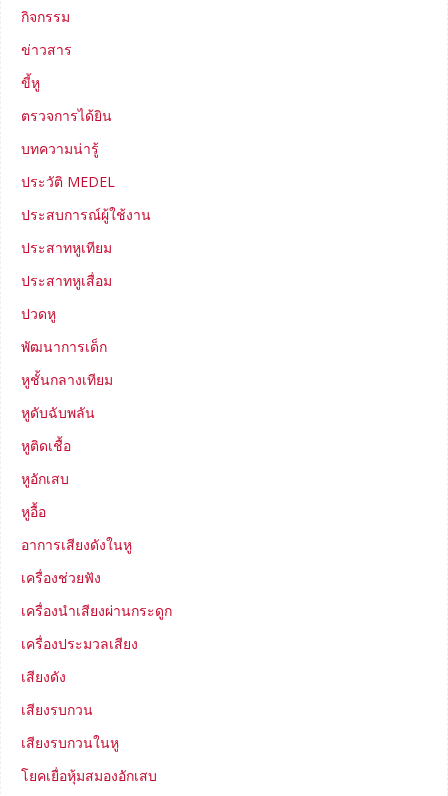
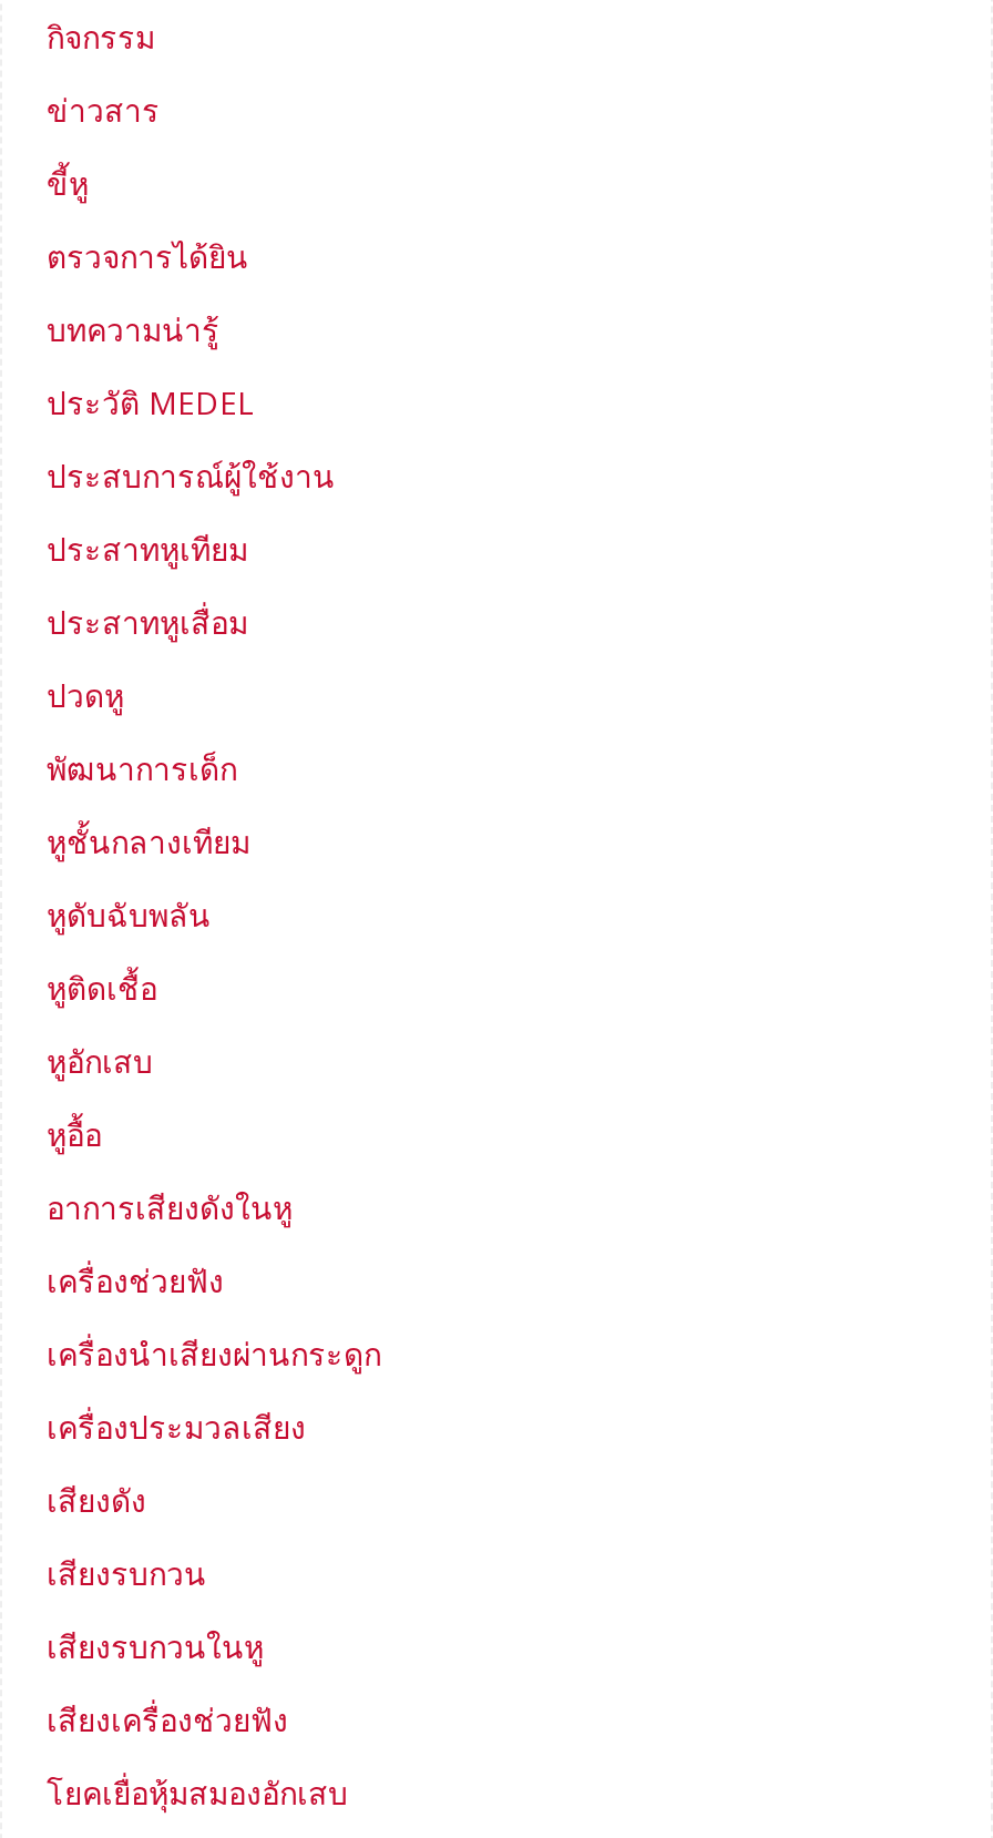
+ เสียงเครื่องช่วยฟัง
